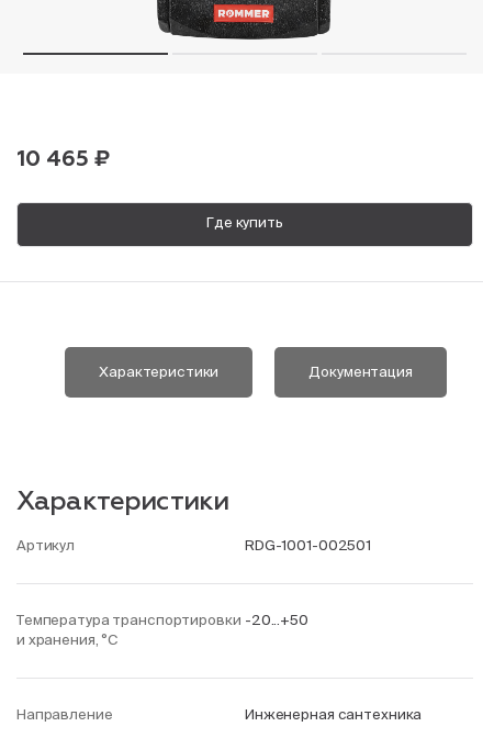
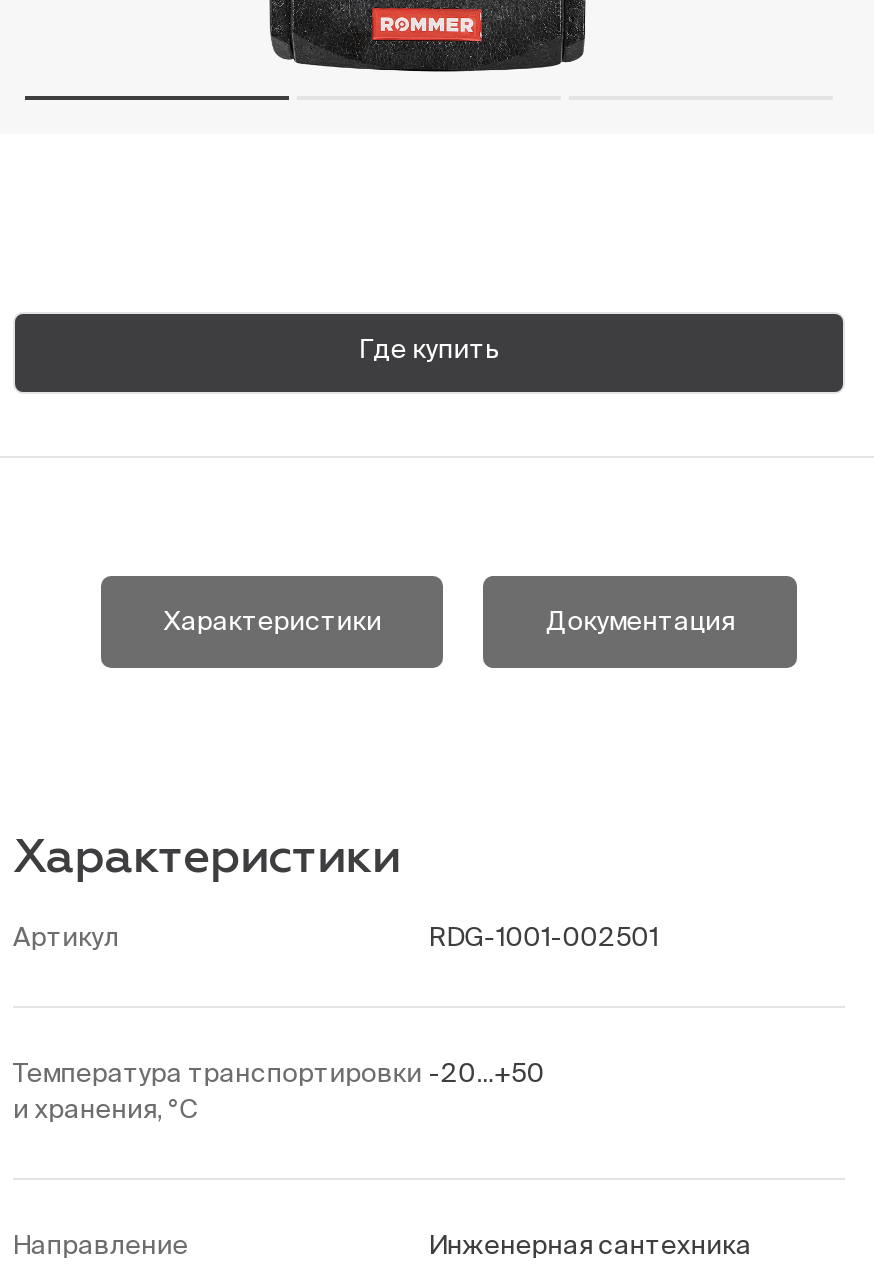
- 10 465 ₽
